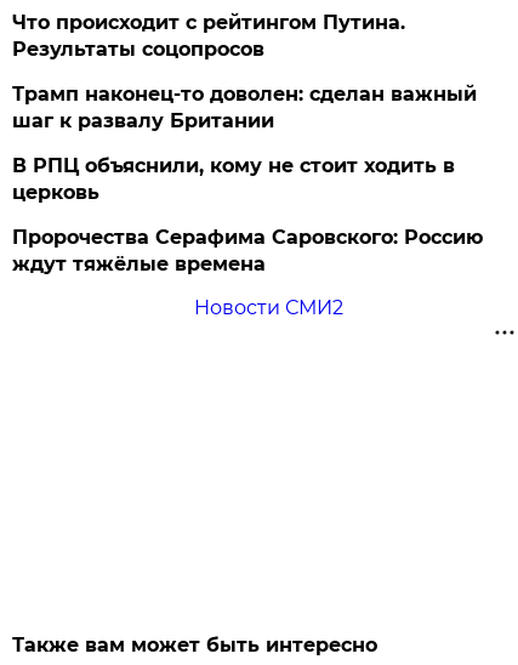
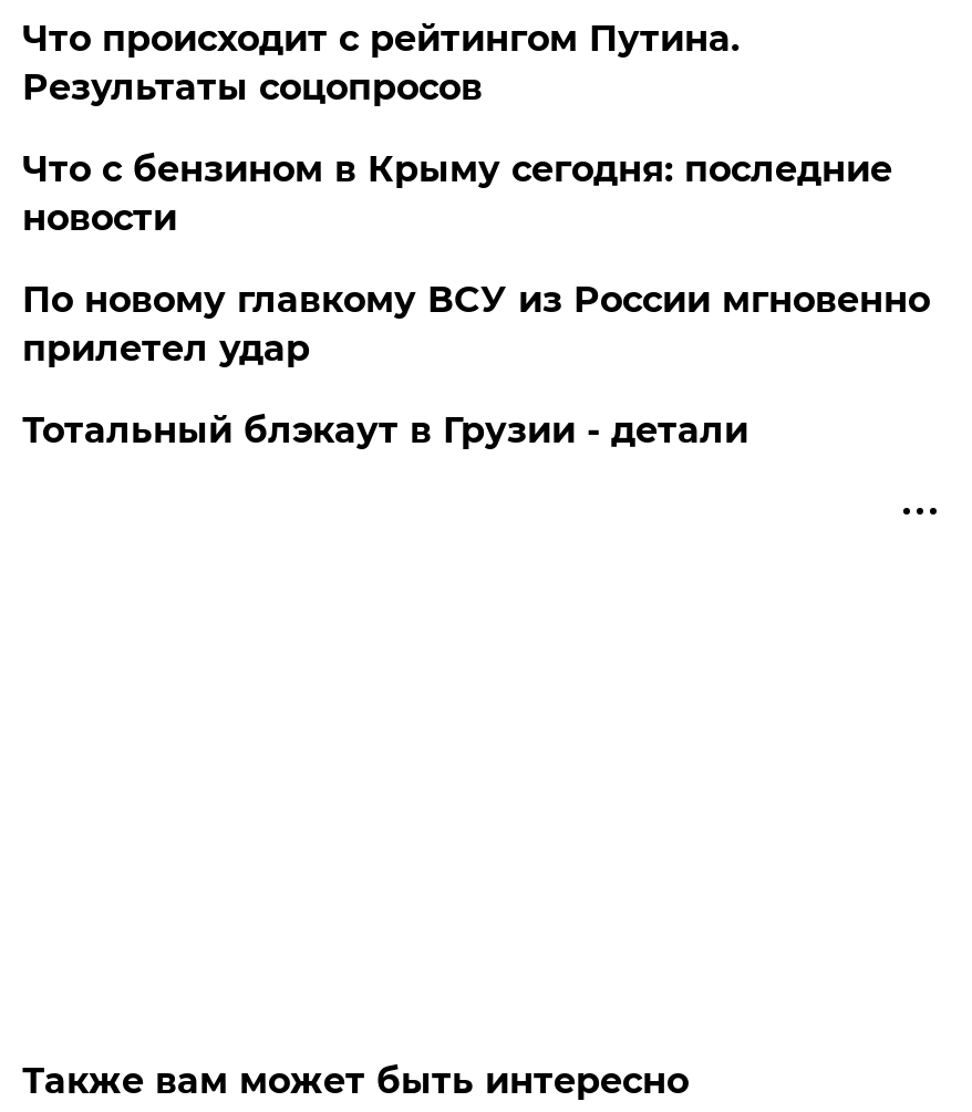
- Трамп наконец-то доволен: сделан важный
- шаг к развалу Британии
- В РПЦ объяснили, кому не стоит ходить в
- церковь
- Пророчества Серафима Саровского: Россию
- ждут тяжёлые времена
- Новости СМИ2
+ Что с бензином в Крыму сегодня: последние
+ новости
+ По новому главкому ВСУ из России мгновенно
+ прилетел удар
+ Тотальный блэкаут в Грузии - детали
